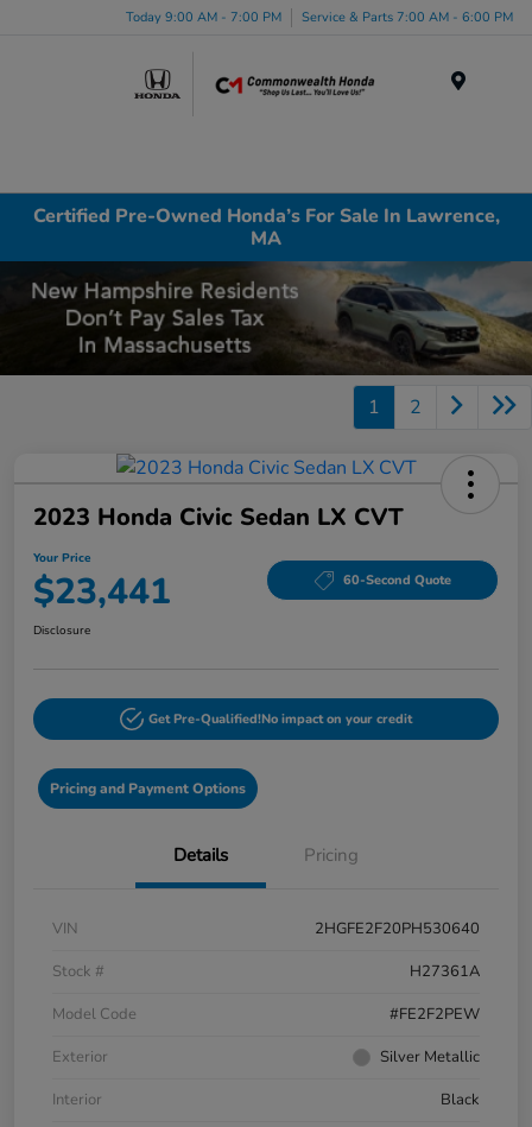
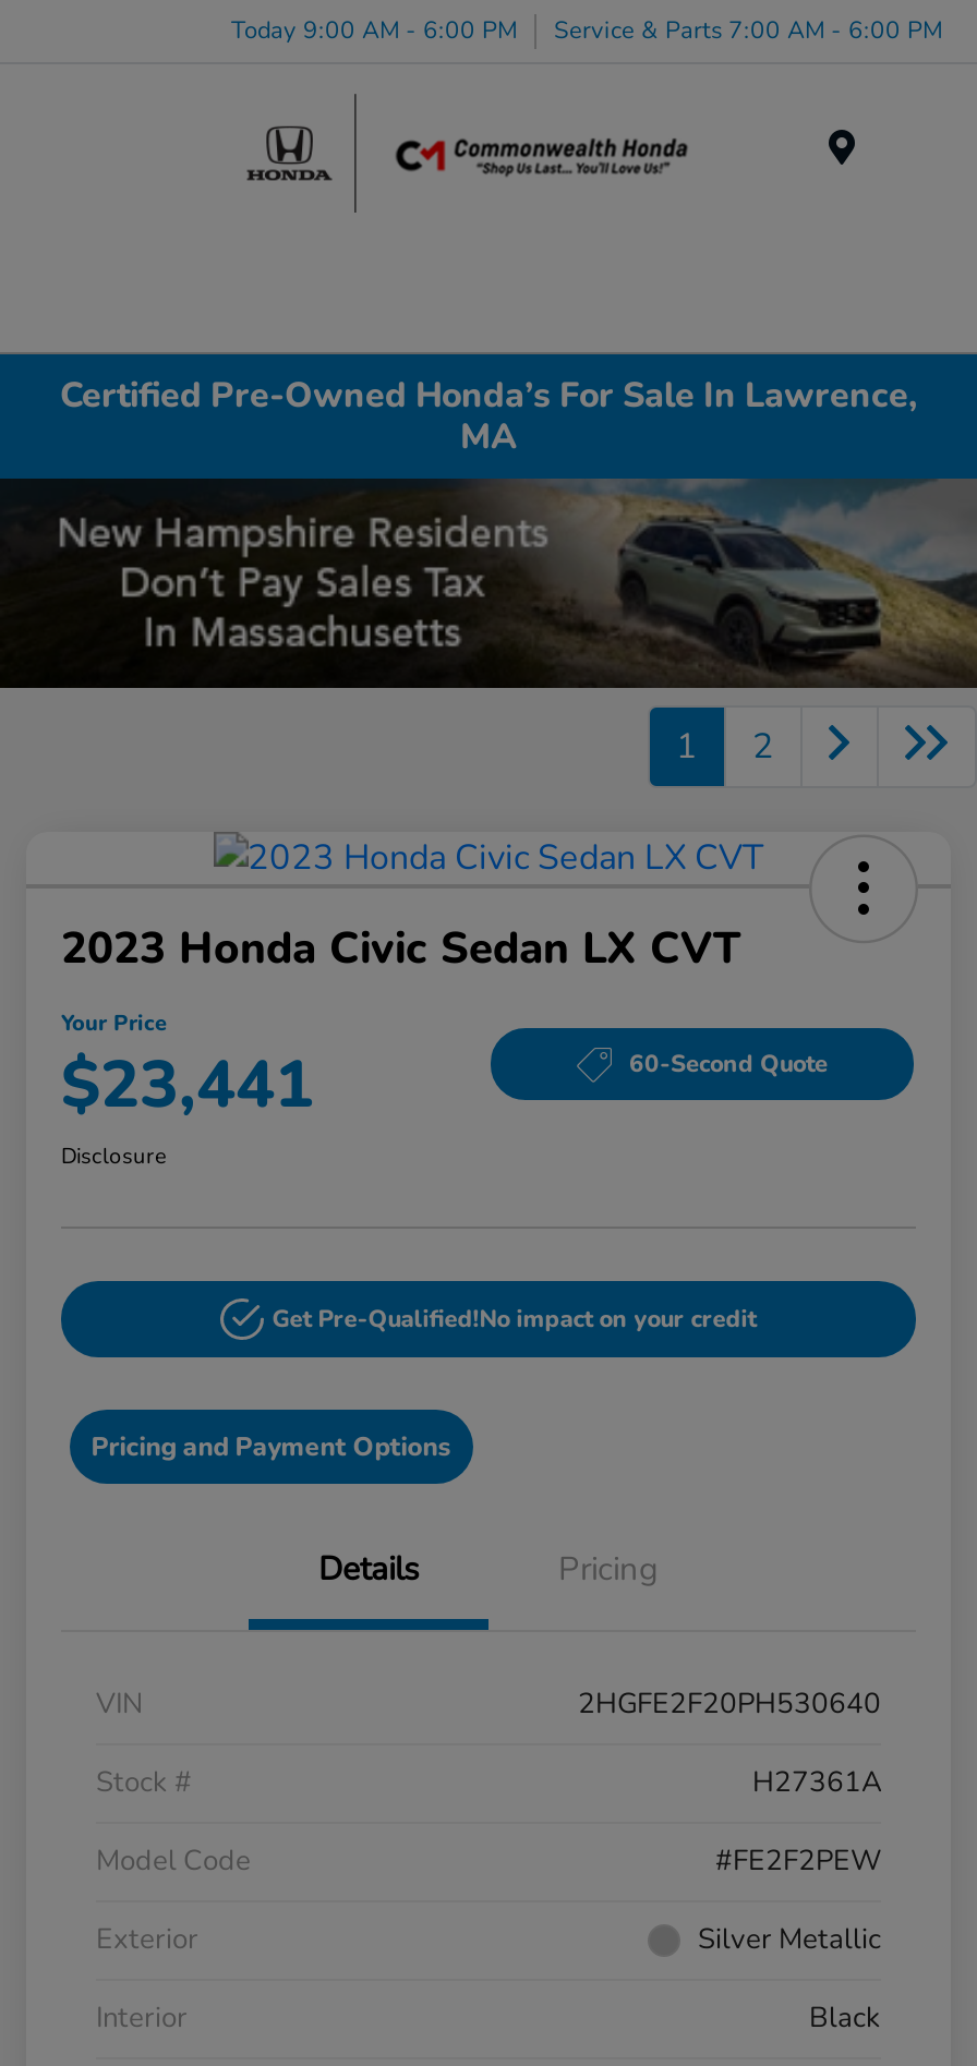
- Today 9:00 AM - 7:00 PM Service & Parts 7:00 AM - 6:00 PM
+ Today 9:00 AM - 6:00 PM Service & Parts 7:00 AM - 6:00 PM
